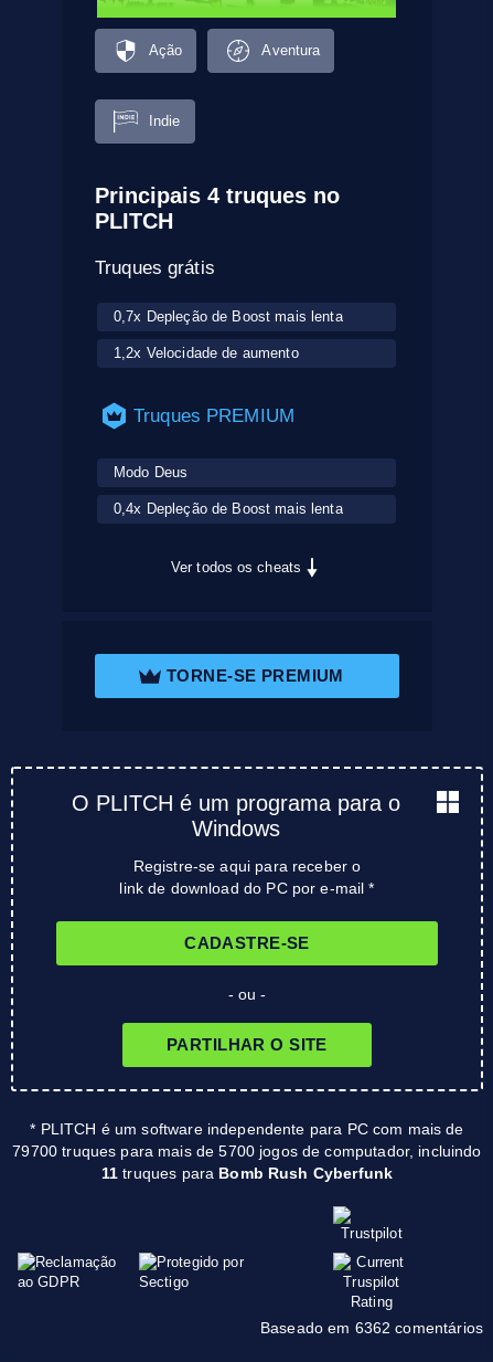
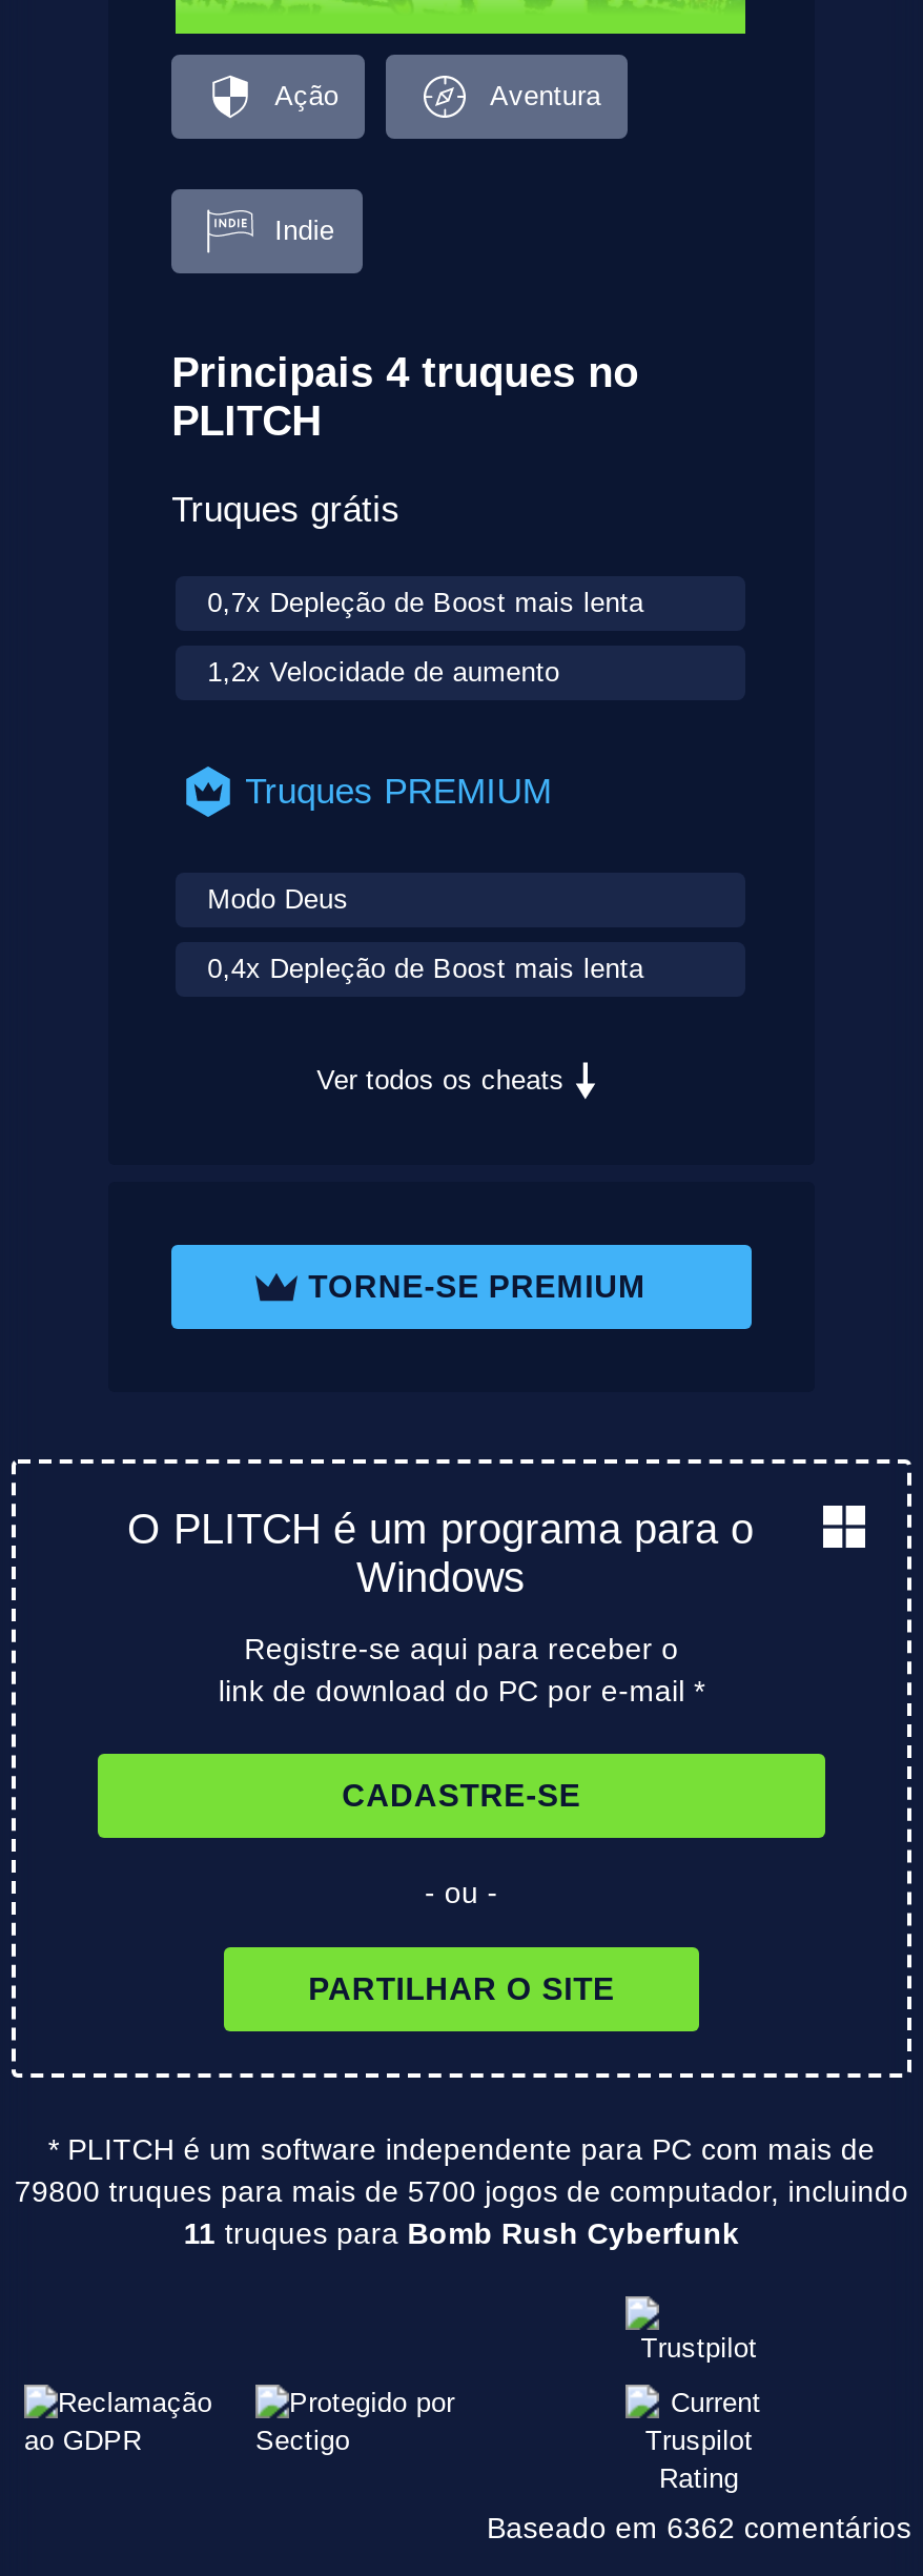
- 79700 truques para mais de 5700 jogos de computador, incluindo
+ 79800 truques para mais de 5700 jogos de computador, incluindo
